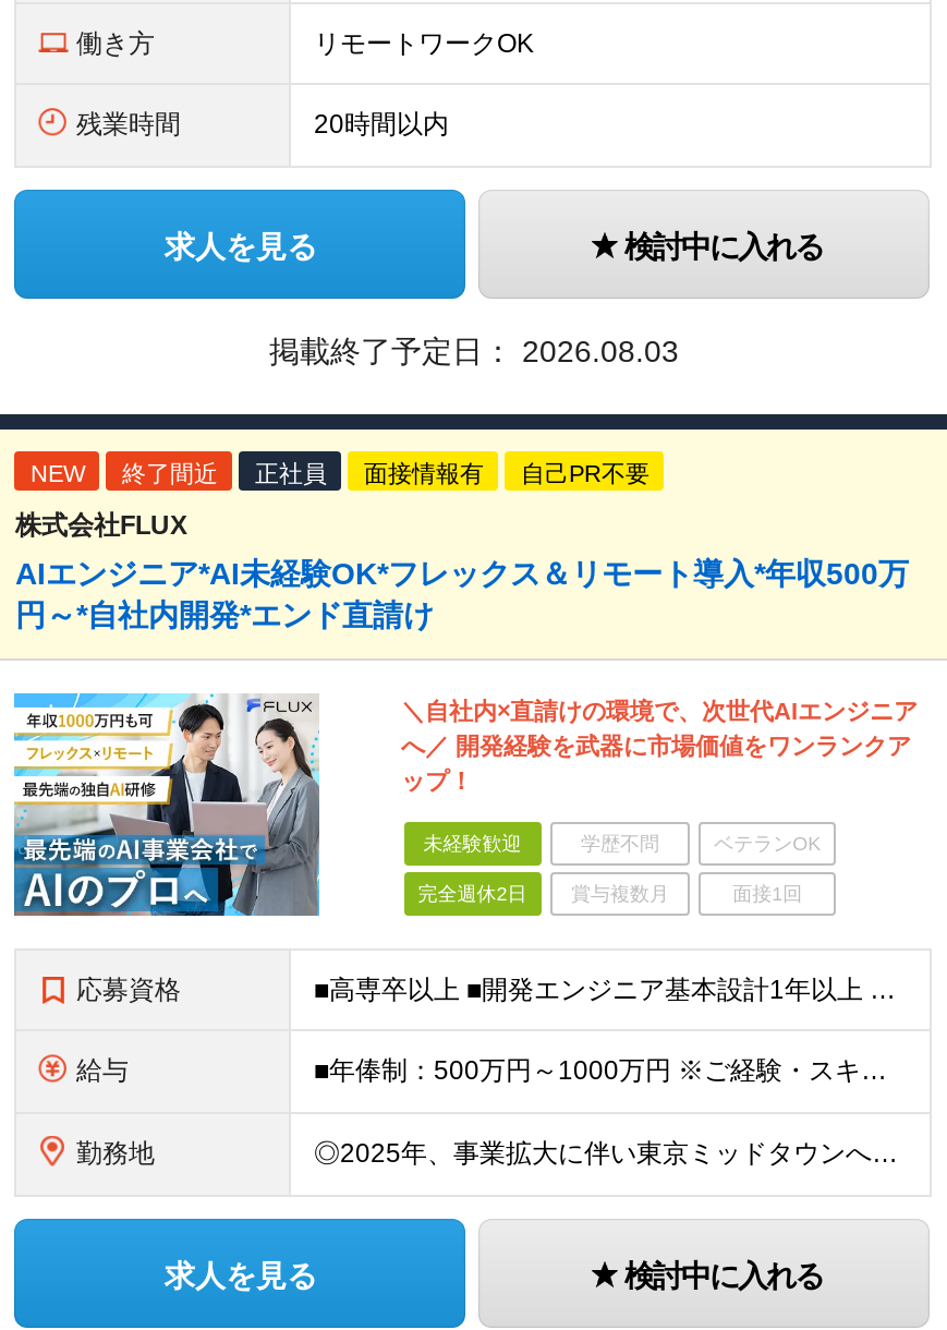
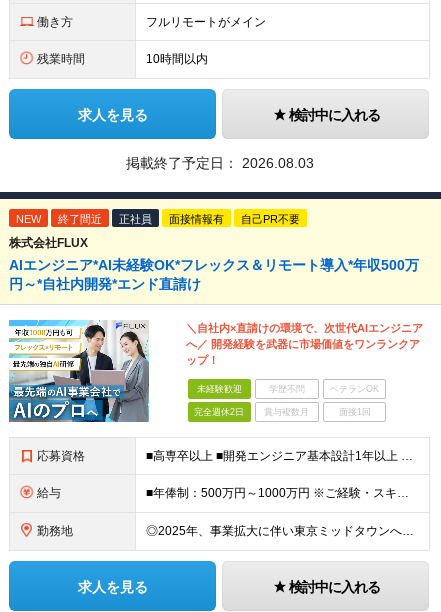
- リモートワークOK
+ フルリモートがメイン

- 20時間以内
+ 10時間以内
